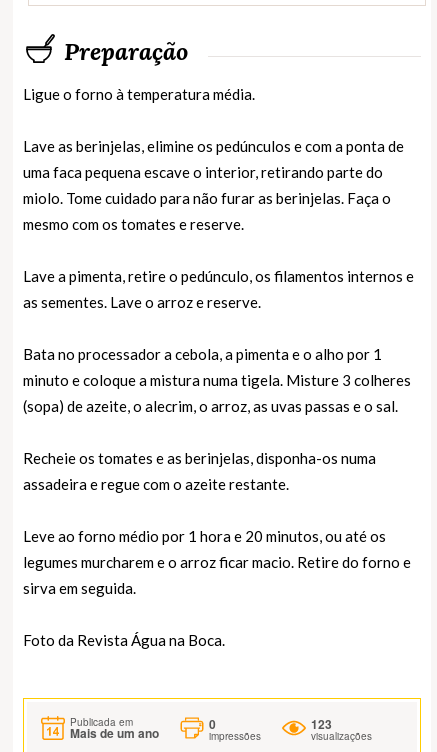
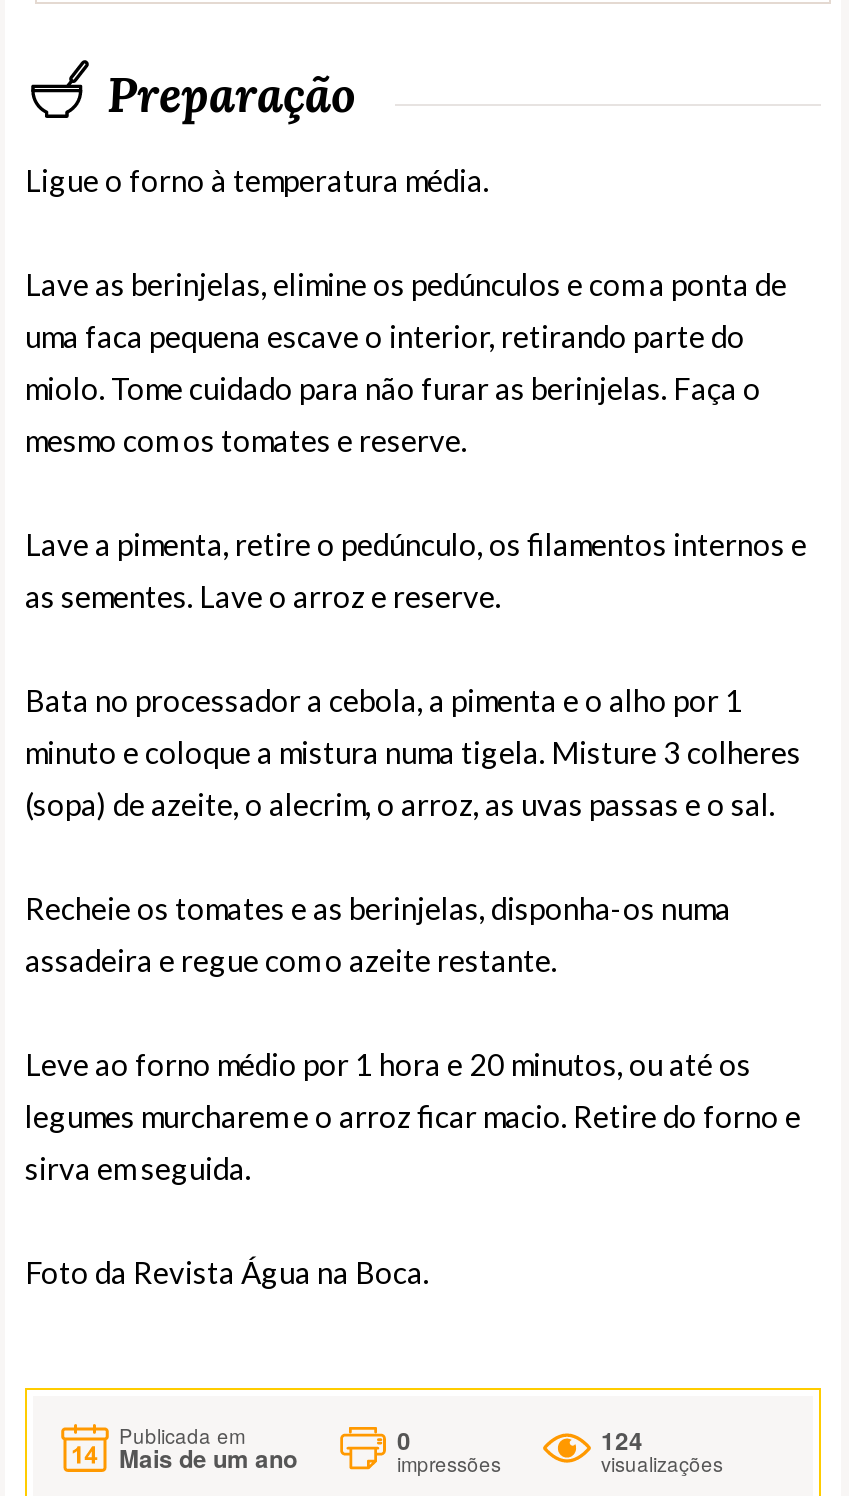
- 123
+ 124
